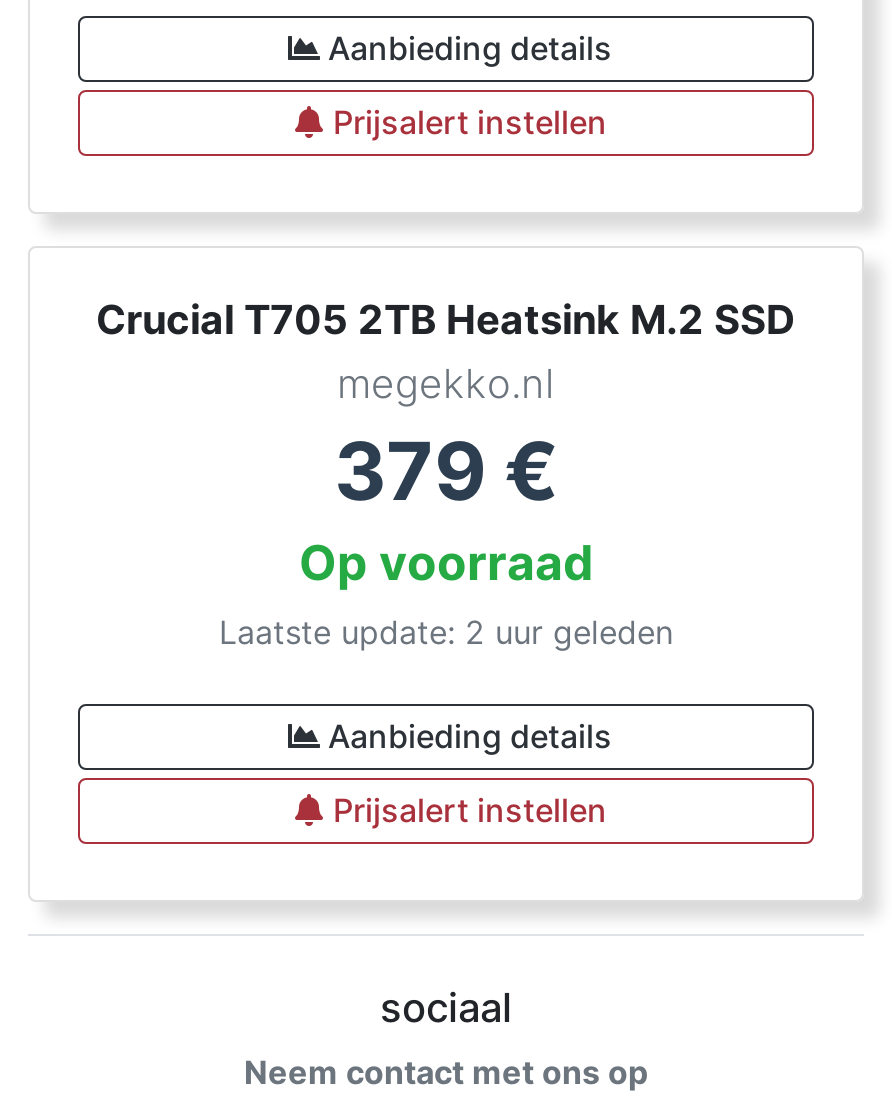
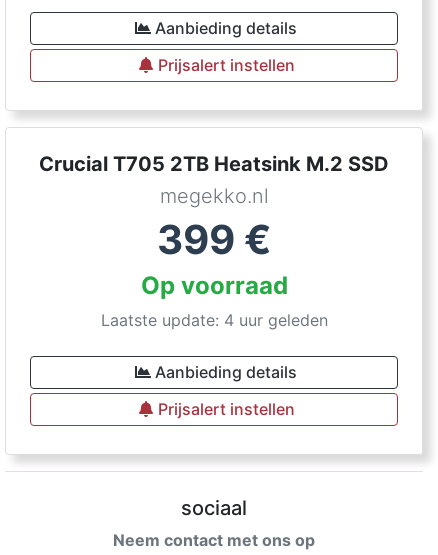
- 379 €
+ 399 €

- Laatste update: 2 uur geleden
+ Laatste update: 4 uur geleden
